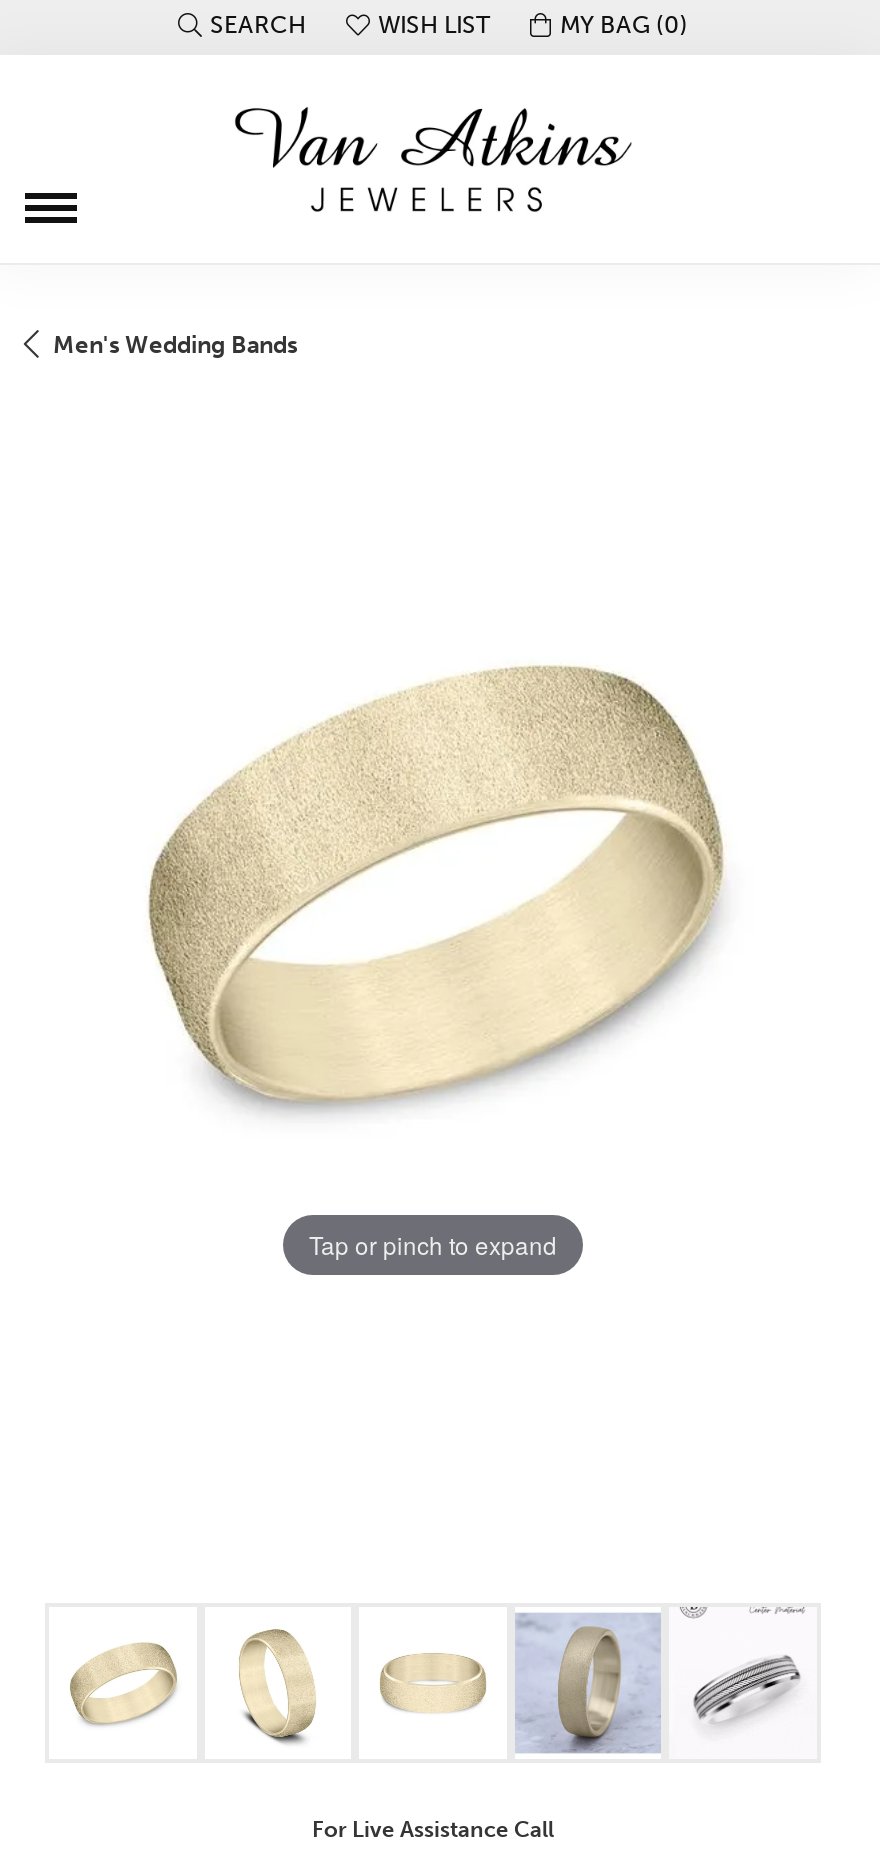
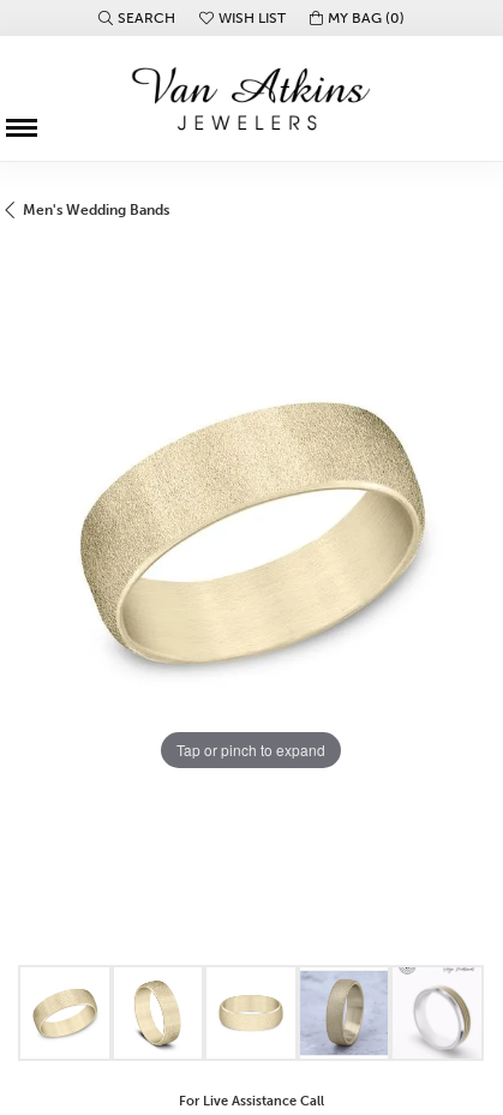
- [image]
+ [image]
